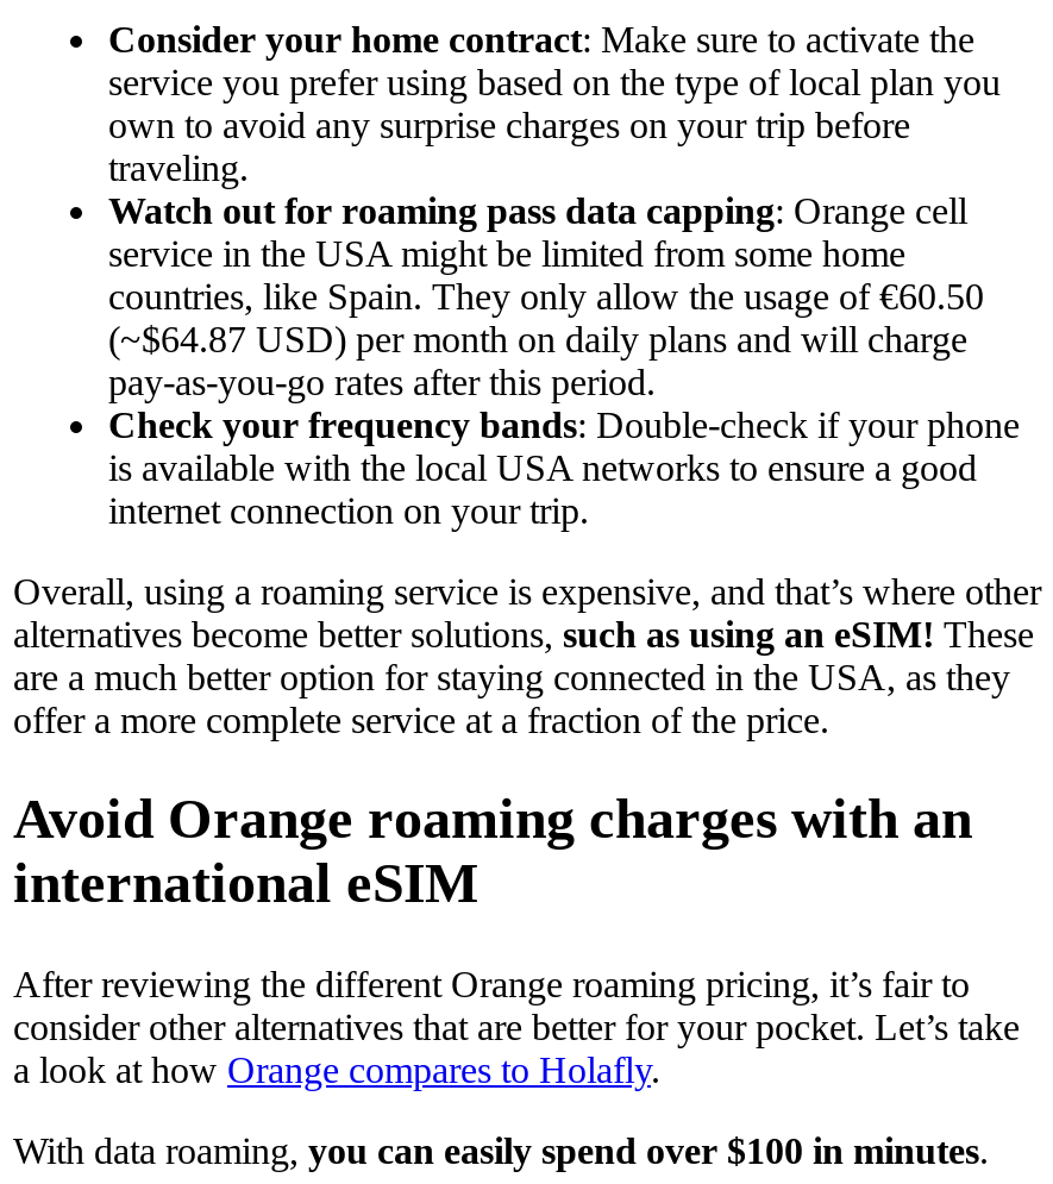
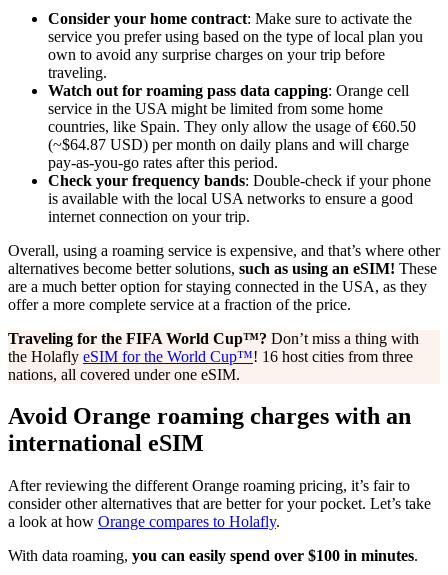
+ Traveling for the FIFA World Cup™? Don’t miss a thing with
+ the Holafly eSIM for the World Cup™! 16 host cities from three
+ nations, all covered under one eSIM.
